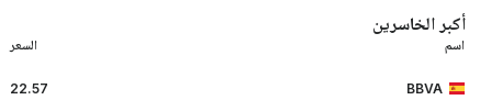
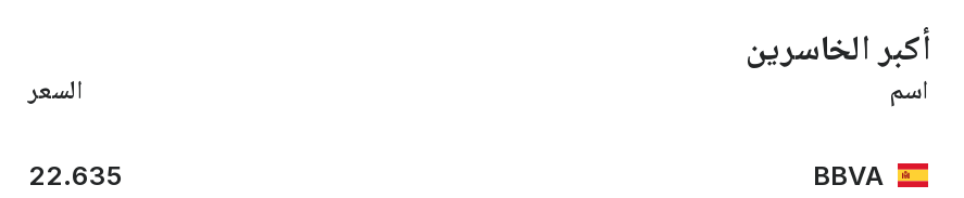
- 22.57
+ 22.635
